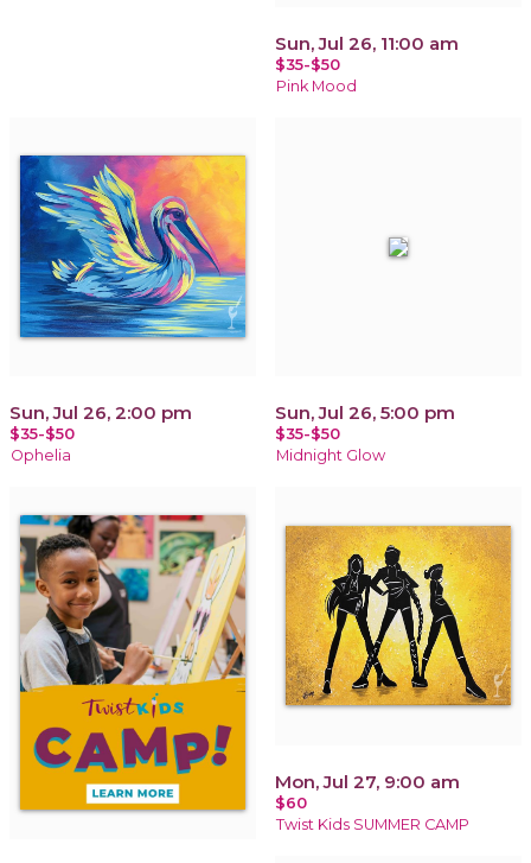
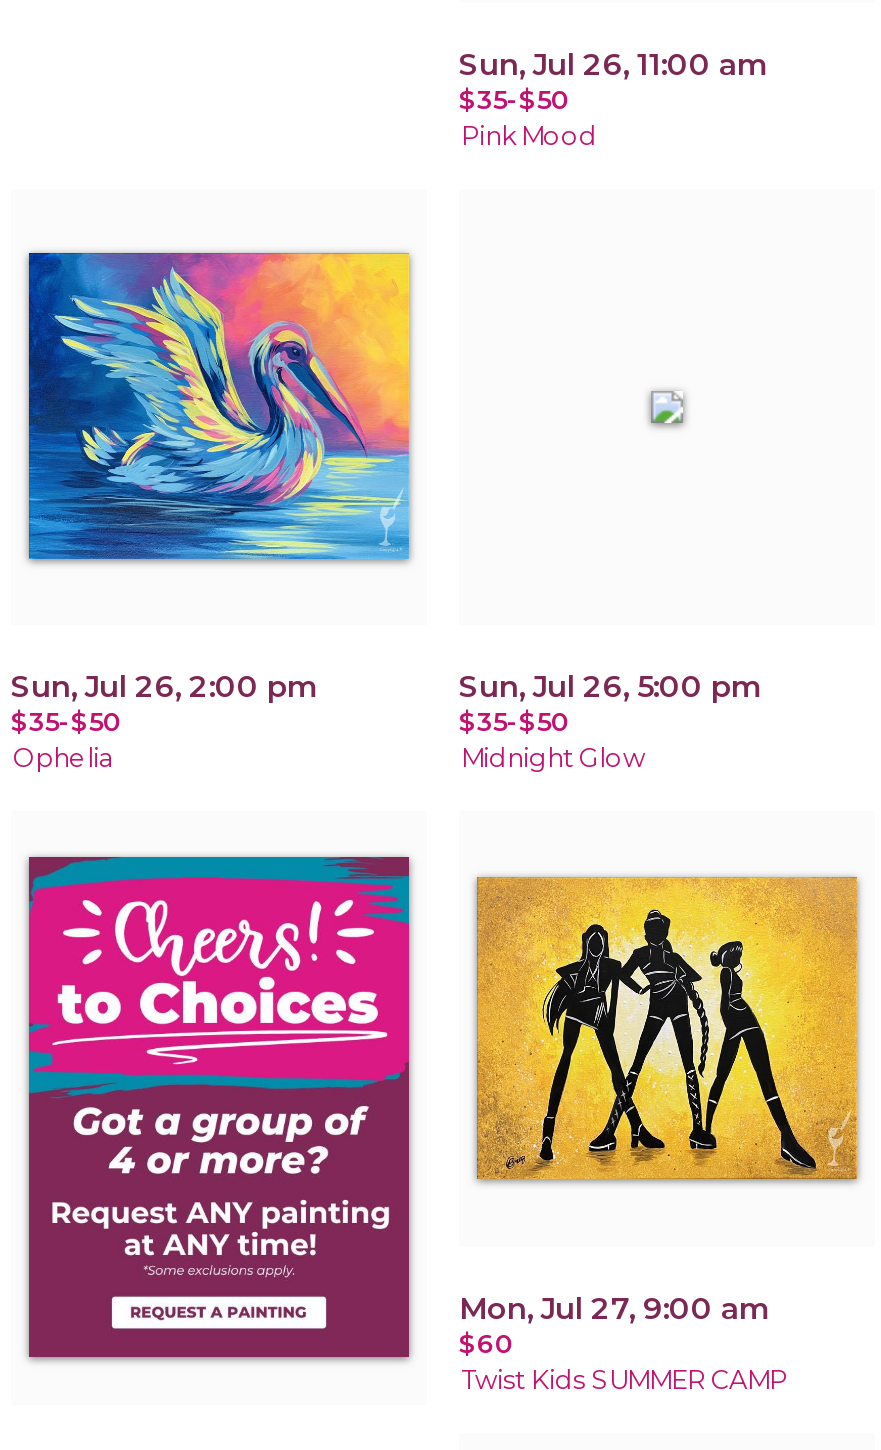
- [image]
+ [image]
